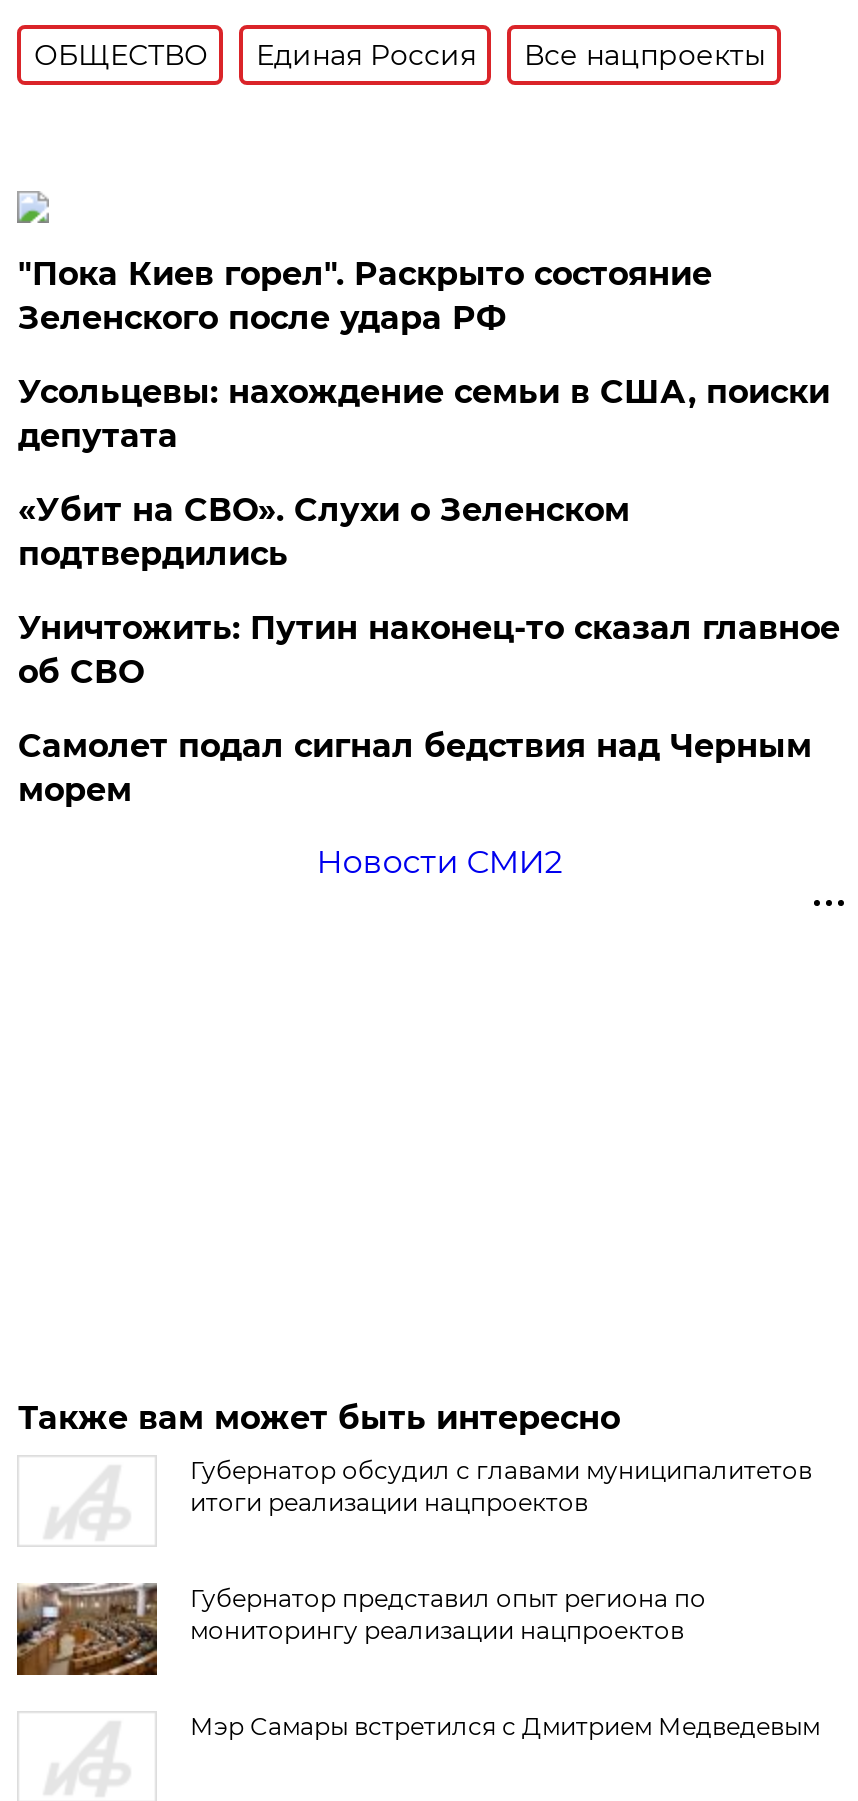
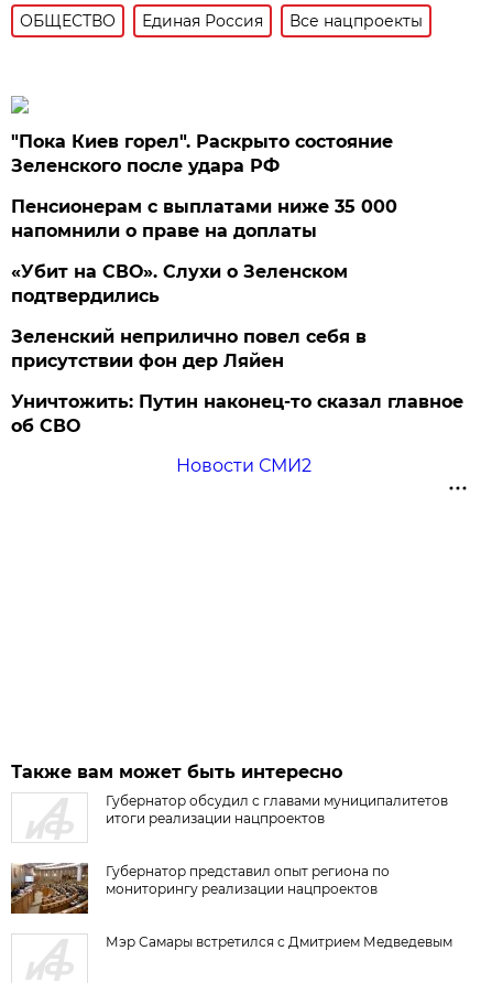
- Усольцевы: нахождение семьи в США, поиски
- депутата
+ Пенсионерам с выплатами ниже 35 000
+ напомнили о праве на доплаты

+ Зеленский неприлично повел cебя в
+ присутствии фон дер Ляйен

moved down: Уничтожить: Путин наконец-то сказал главное | об СВО

- Самолет подал сигнал бедствия над Черным
- морем
